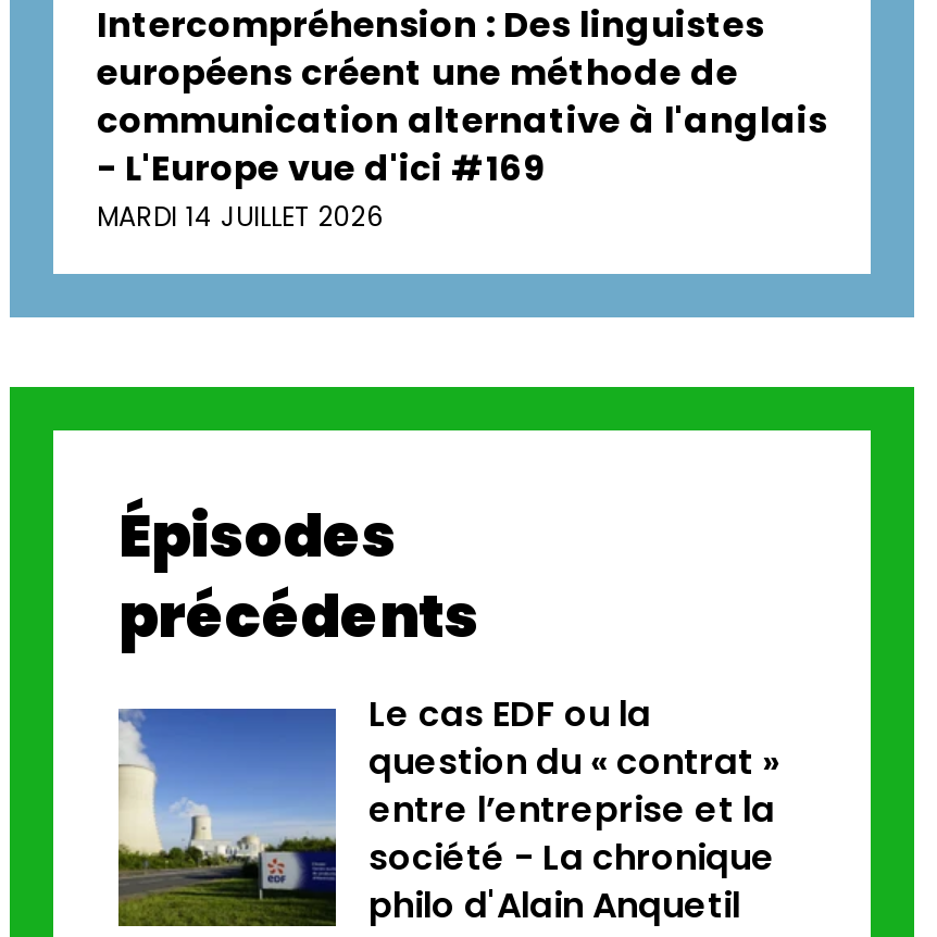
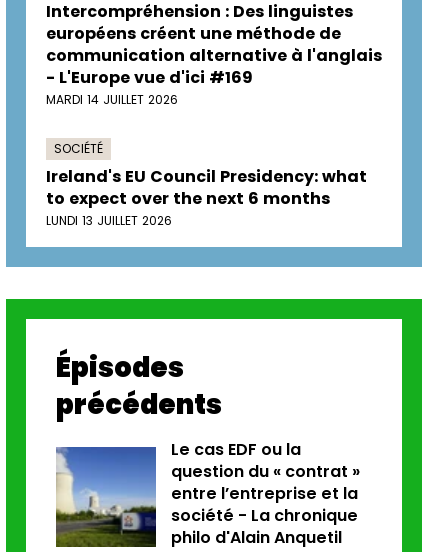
+ SOCIÉTÉ
+ Ireland's EU Council Presidency: what
+ to expect over the next 6 months
+ LUNDI 13 JUILLET 2026
